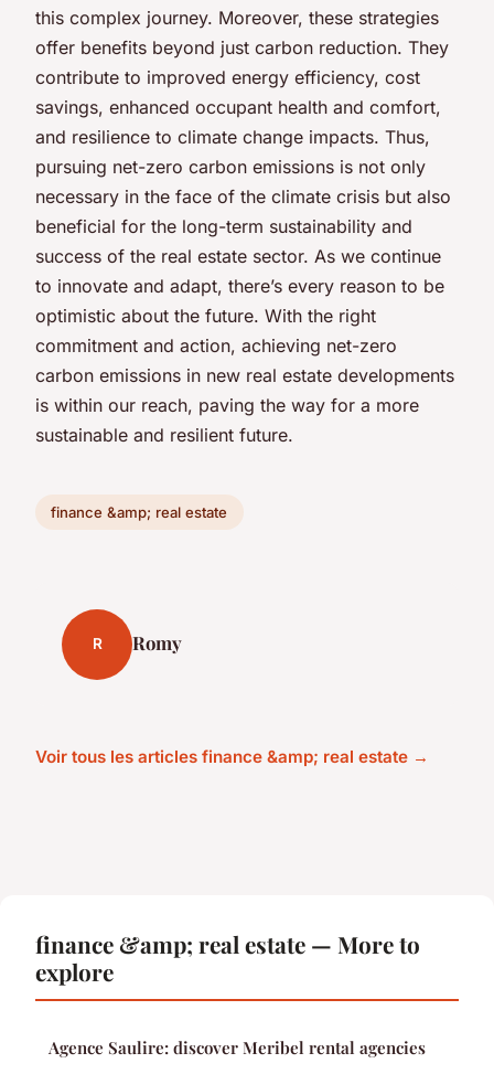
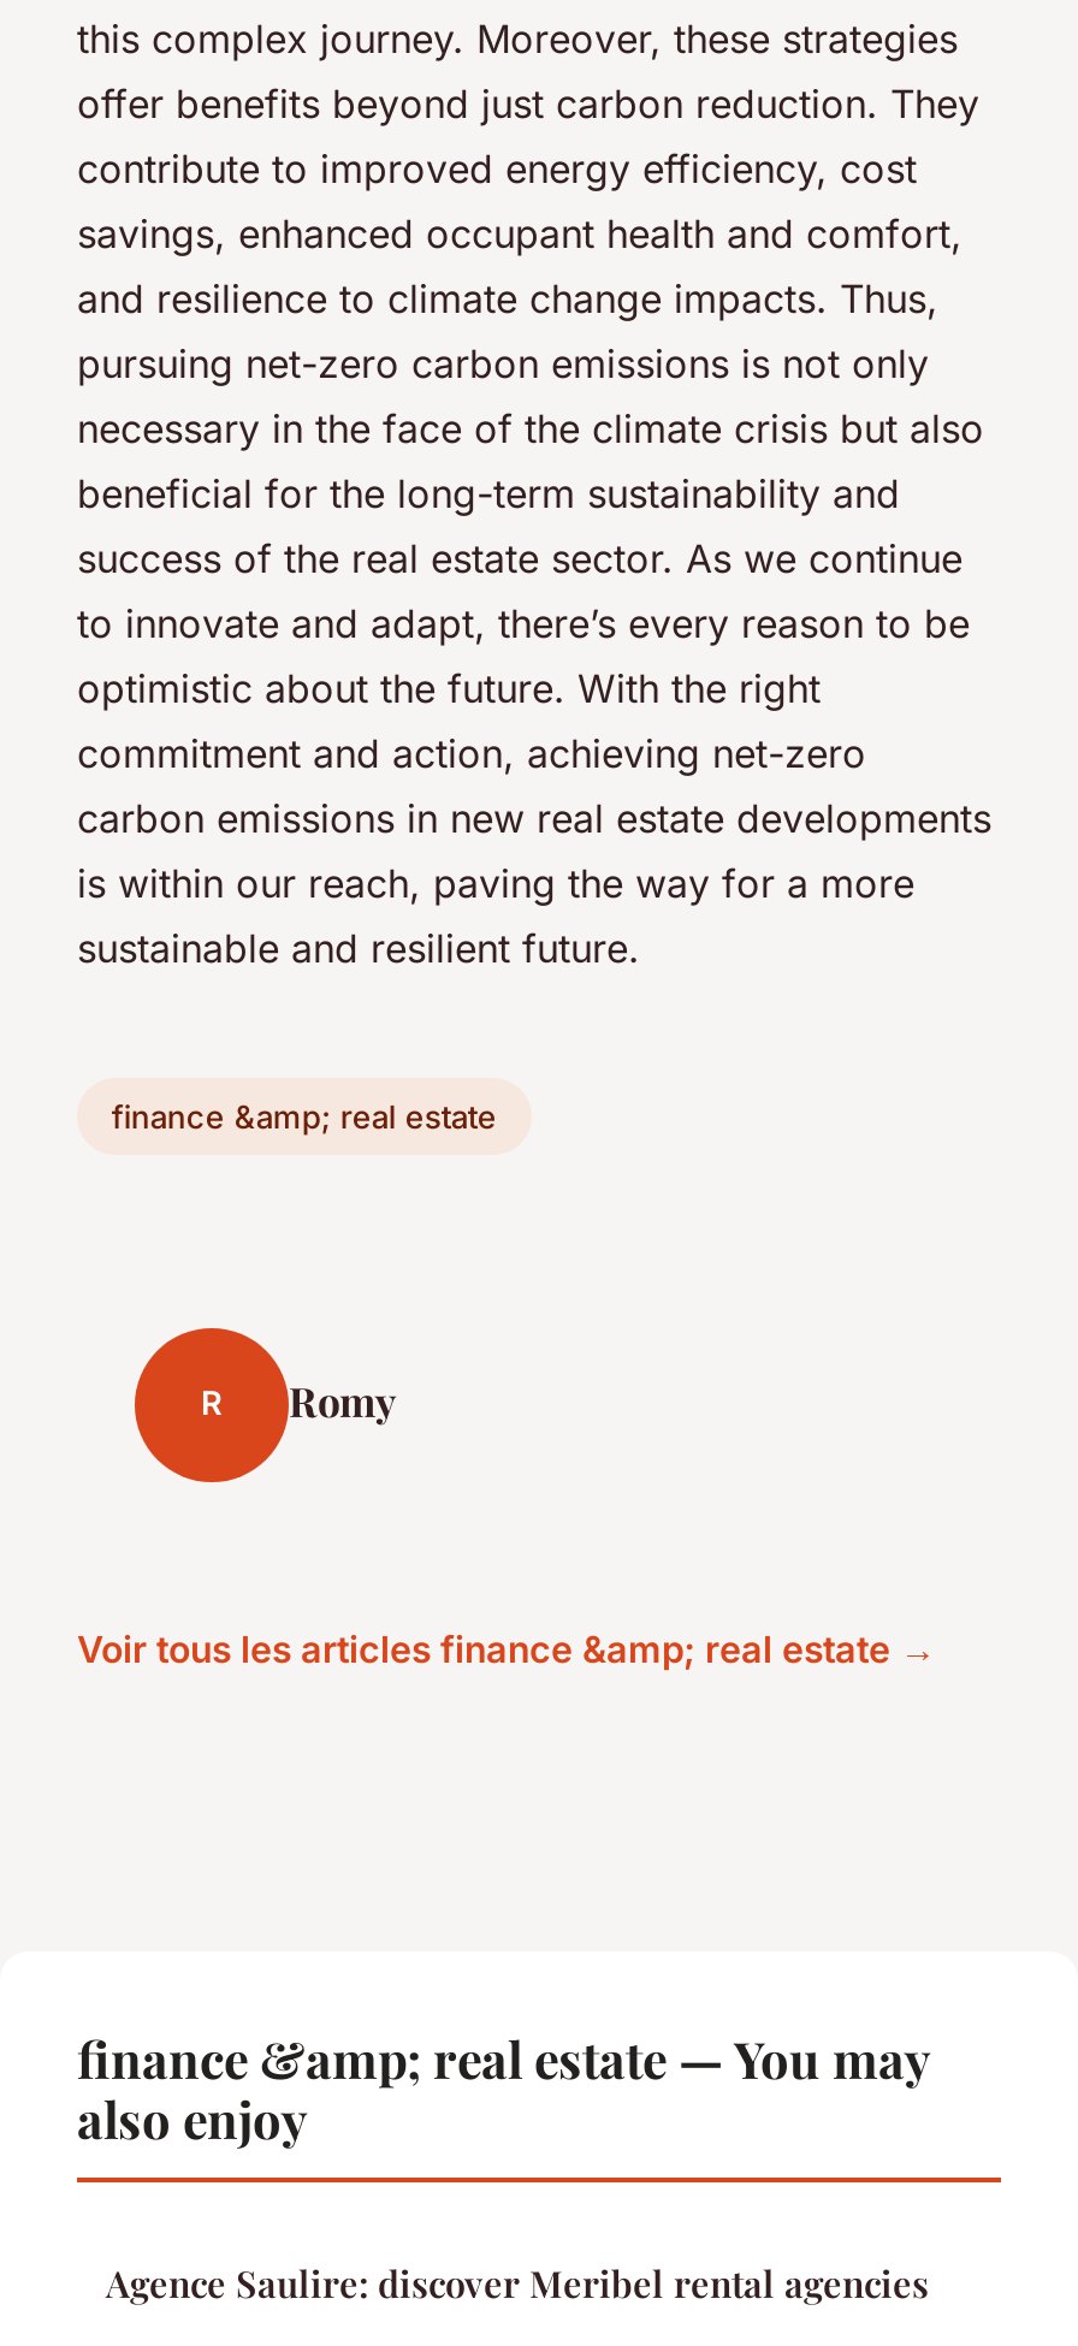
- finance &amp; real estate — More to
- explore
+ finance &amp; real estate — You may
+ also enjoy
